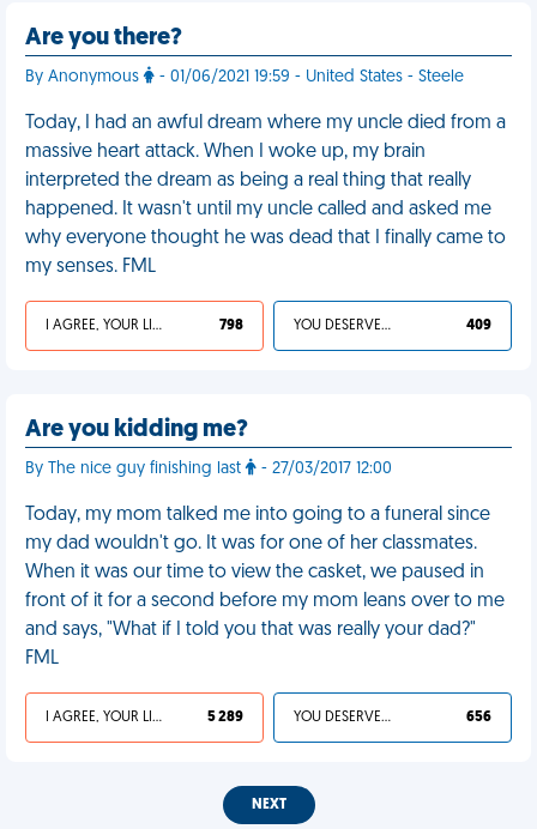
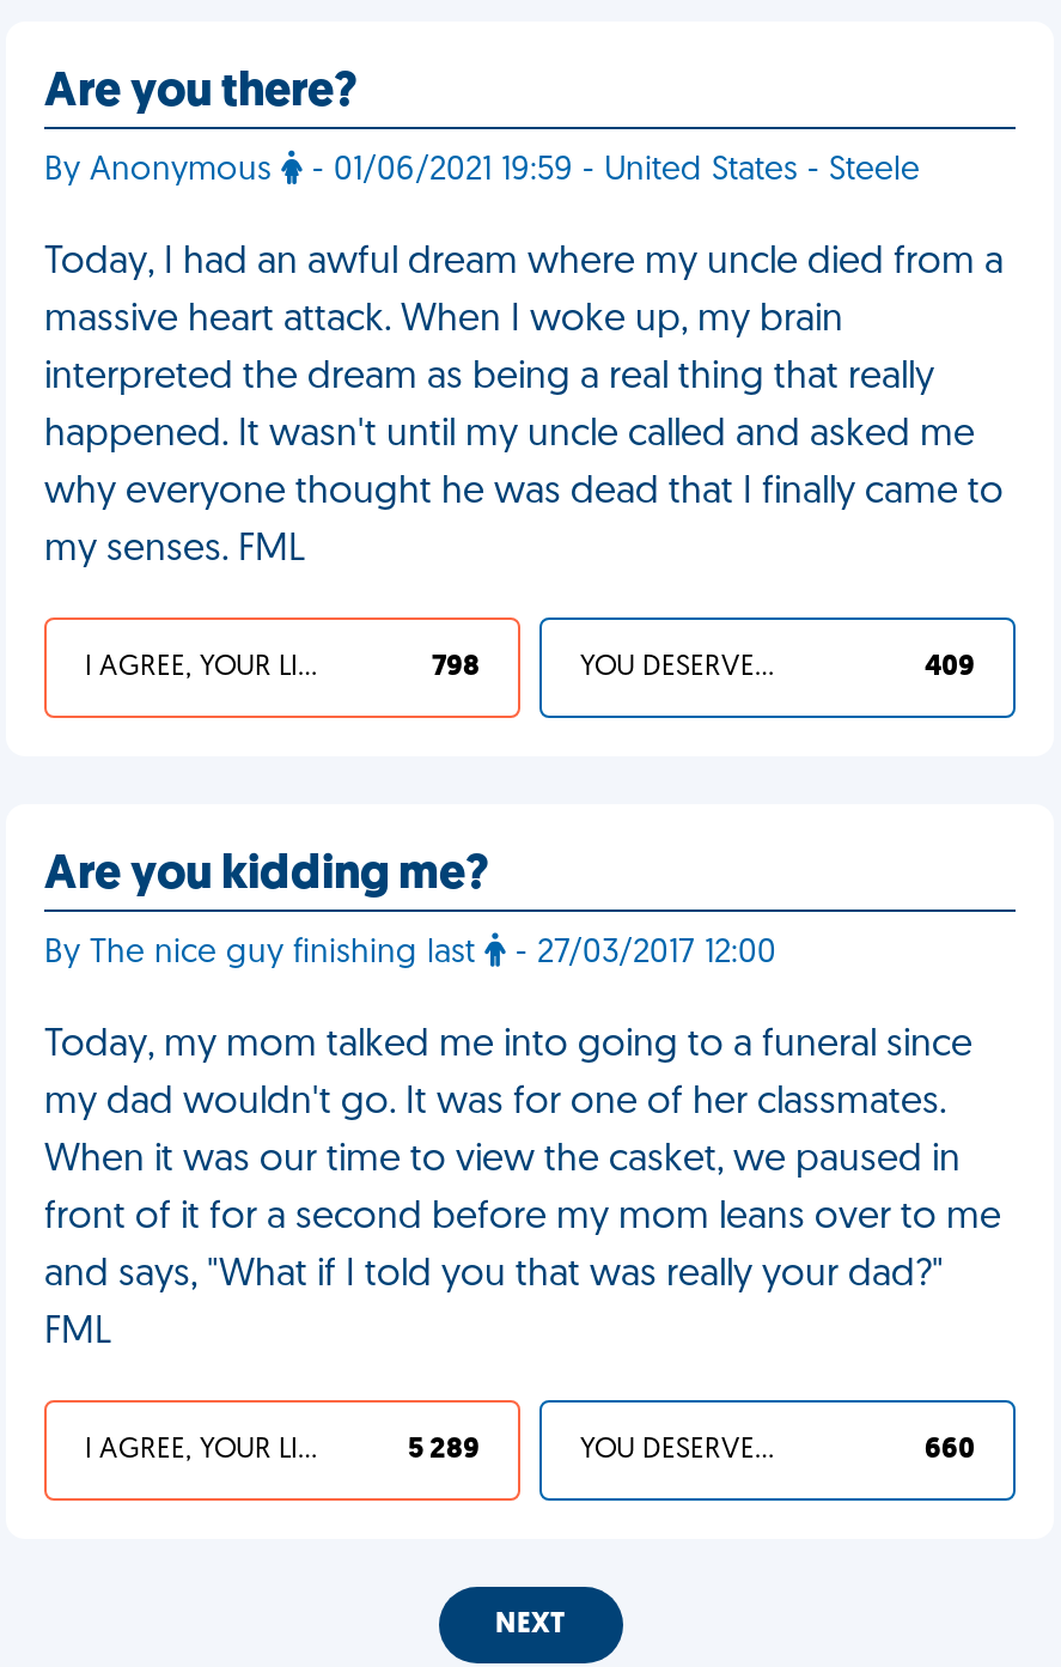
- 656
+ 660
